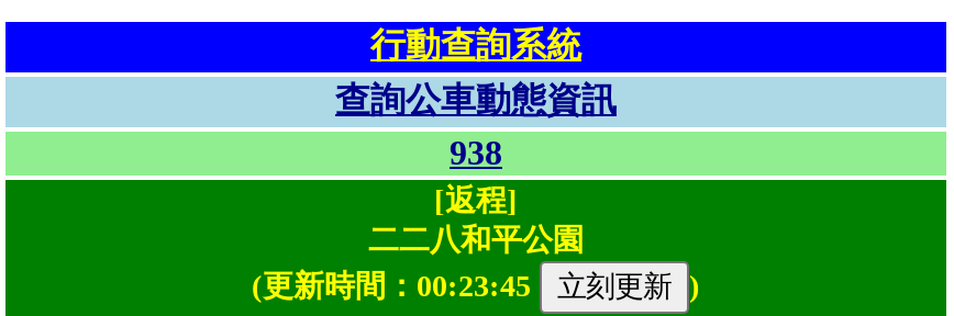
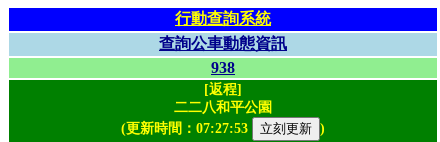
- (更新時間：00:23:45
+ (更新時間：07:27:53
